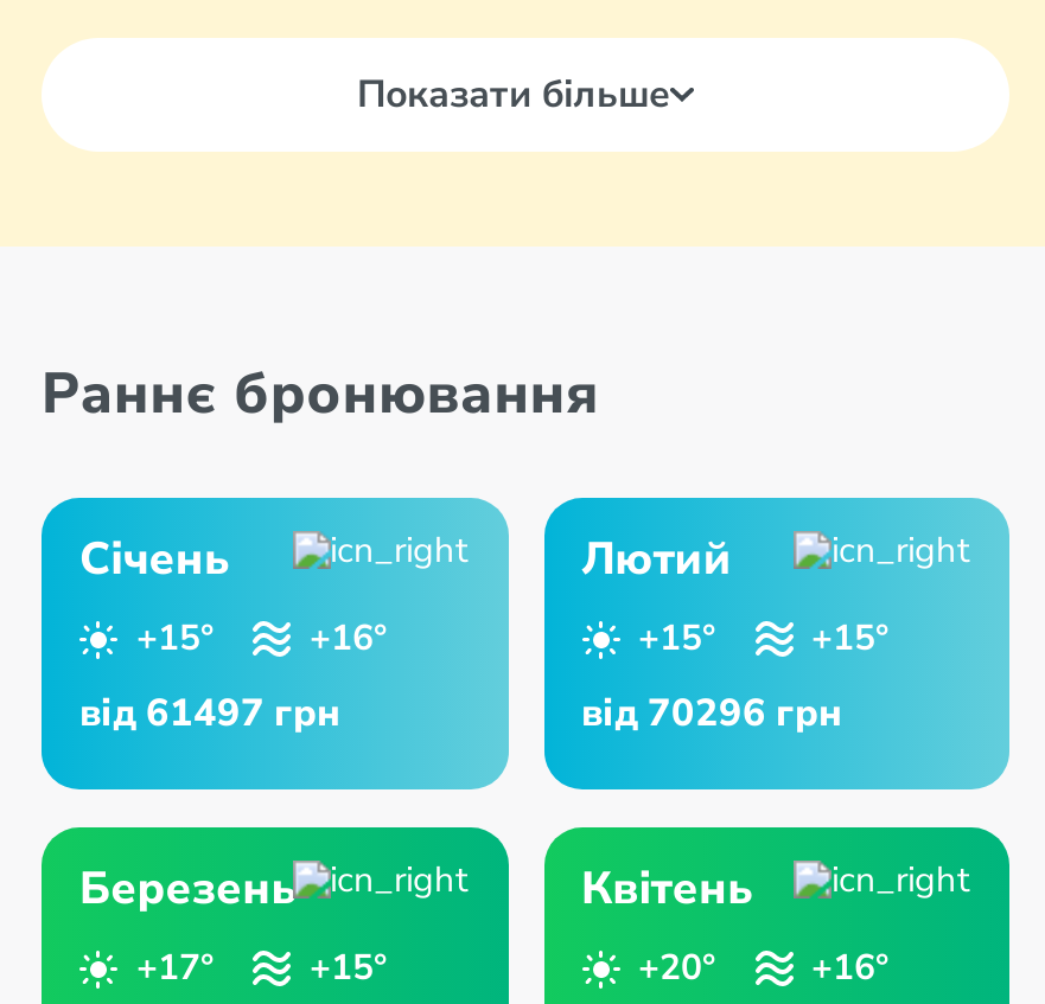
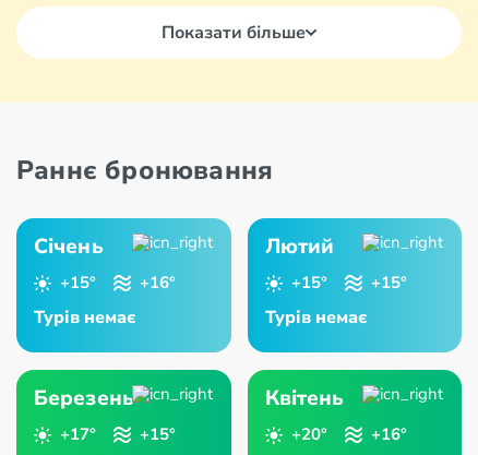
- від 61497 грн
+ Турів немає

- від 70296 грн
+ Турів немає
